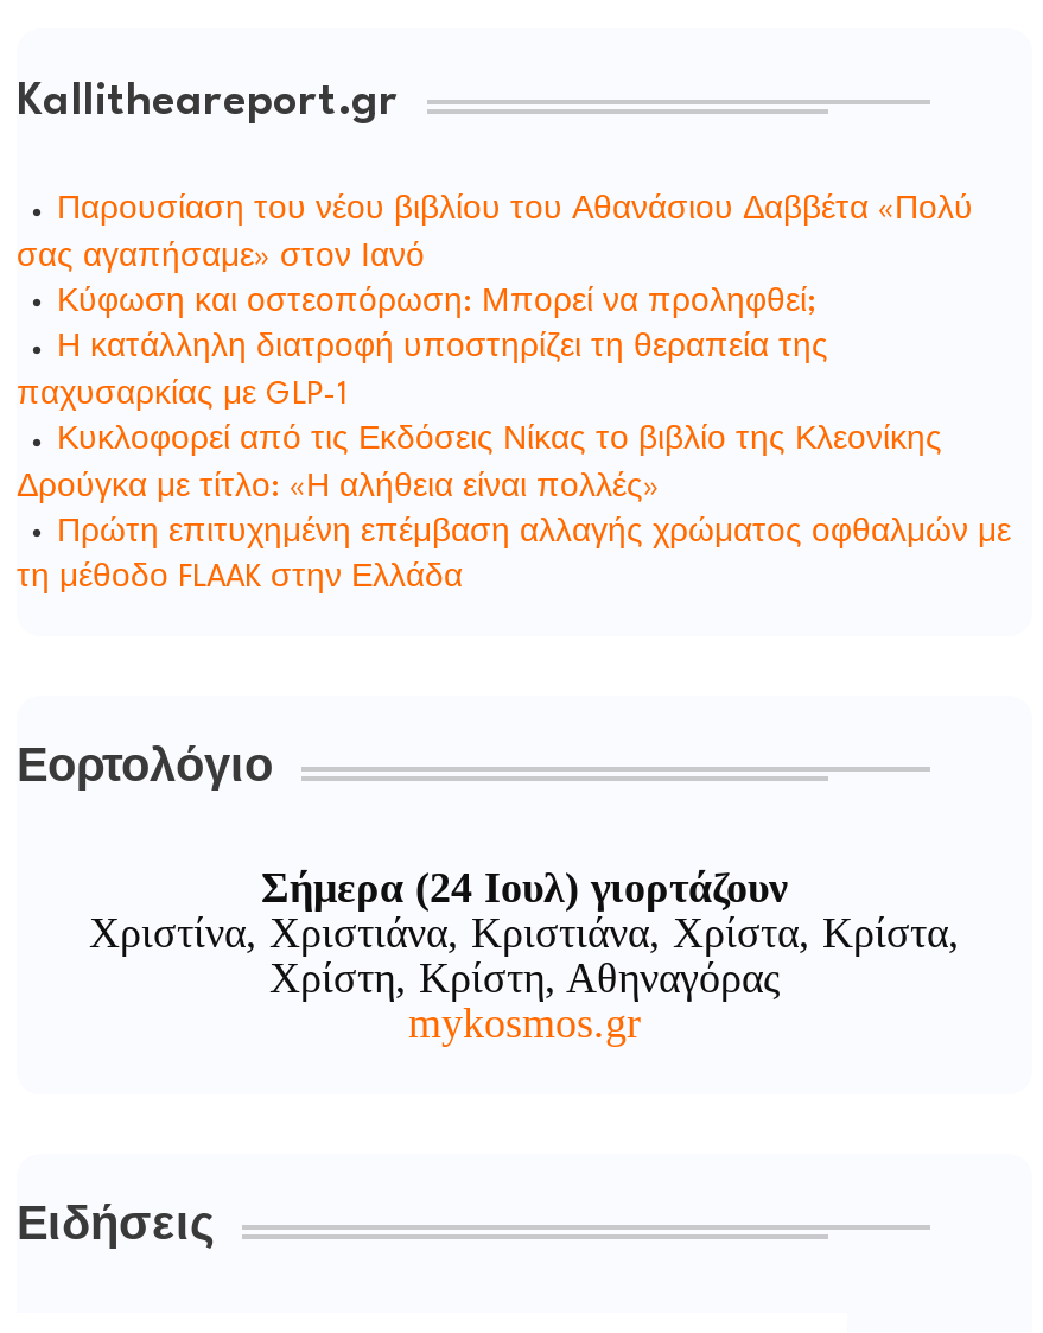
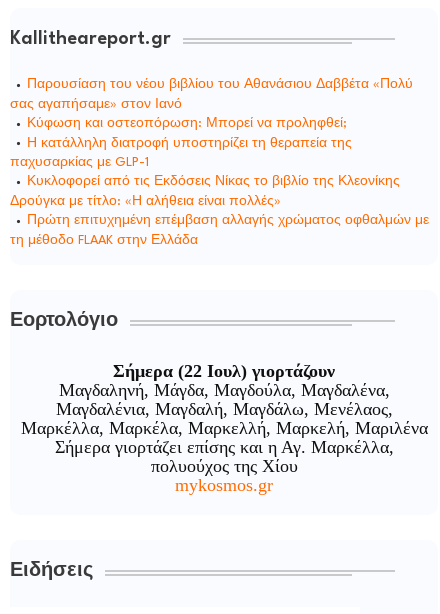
- Σήμερα (24 Ιουλ) γιορτάζουν
- Χριστίνα, Χριστιάνα, Κριστιάνα, Χρίστα, Κρίστα,
- Χρίστη, Κρίστη, Αθηναγόρας
+ Σήμερα (22 Ιουλ) γιορτάζουν
+ Μαγδαληνή, Μάγδα, Μαγδούλα, Μαγδαλένα,
+ Μαγδαλένια, Μαγδαλή, Μαγδάλω, Μενέλαος,
+ Μαρκέλλα, Μαρκέλα, Μαρκελλή, Μαρκελή, Μαριλένα
+ Σήμερα γιορτάζει επίσης και η Αγ. Μαρκέλλα,
+ πολυούχος της Χίου
